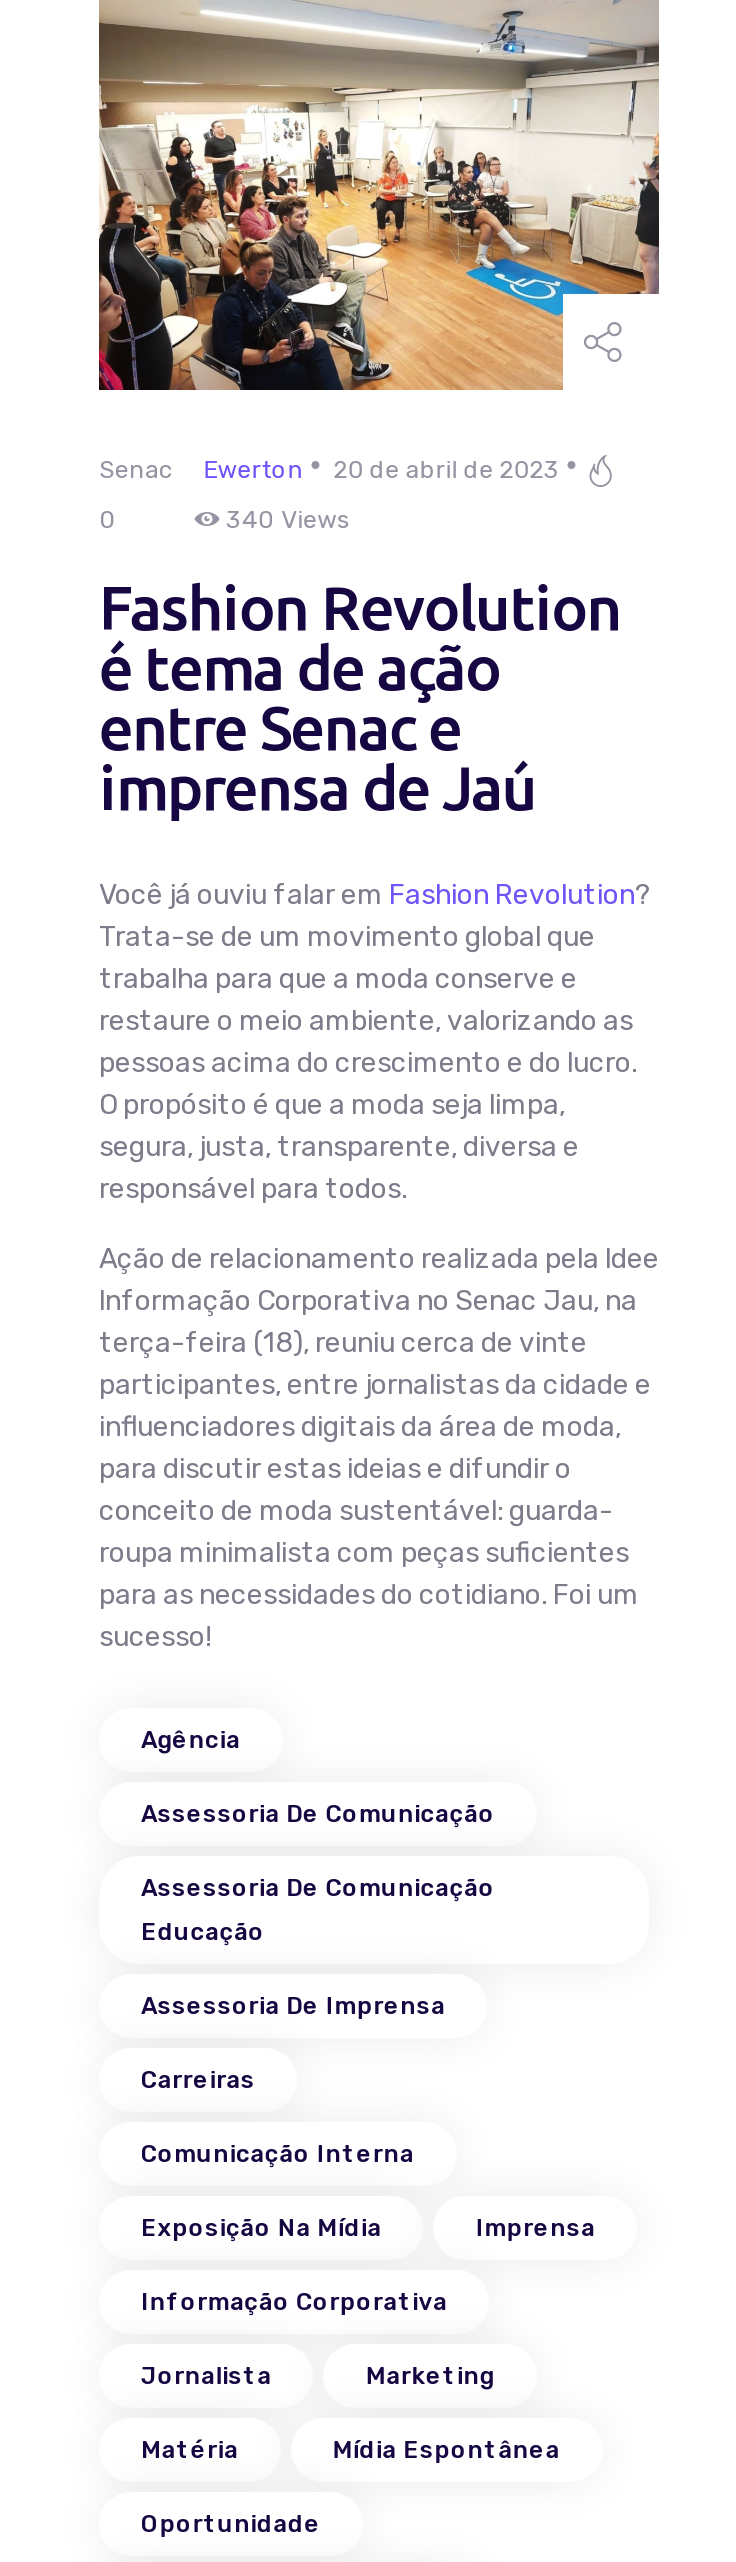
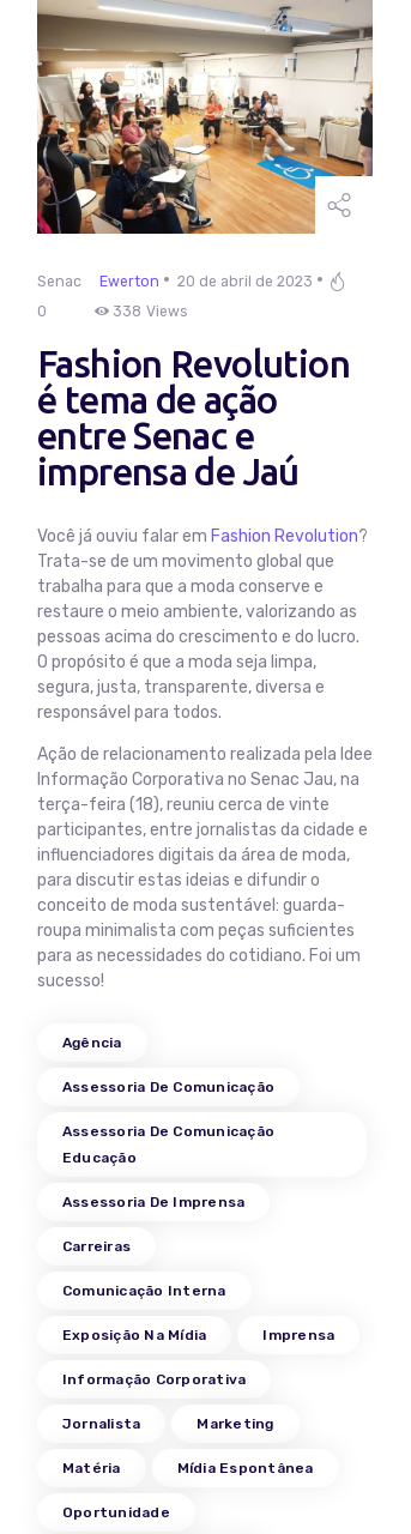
- 340 Views
+ 338 Views
